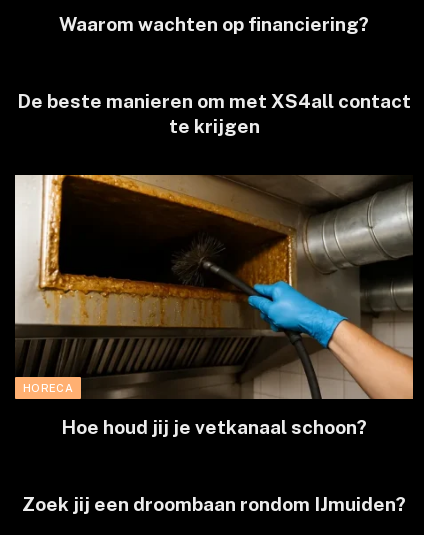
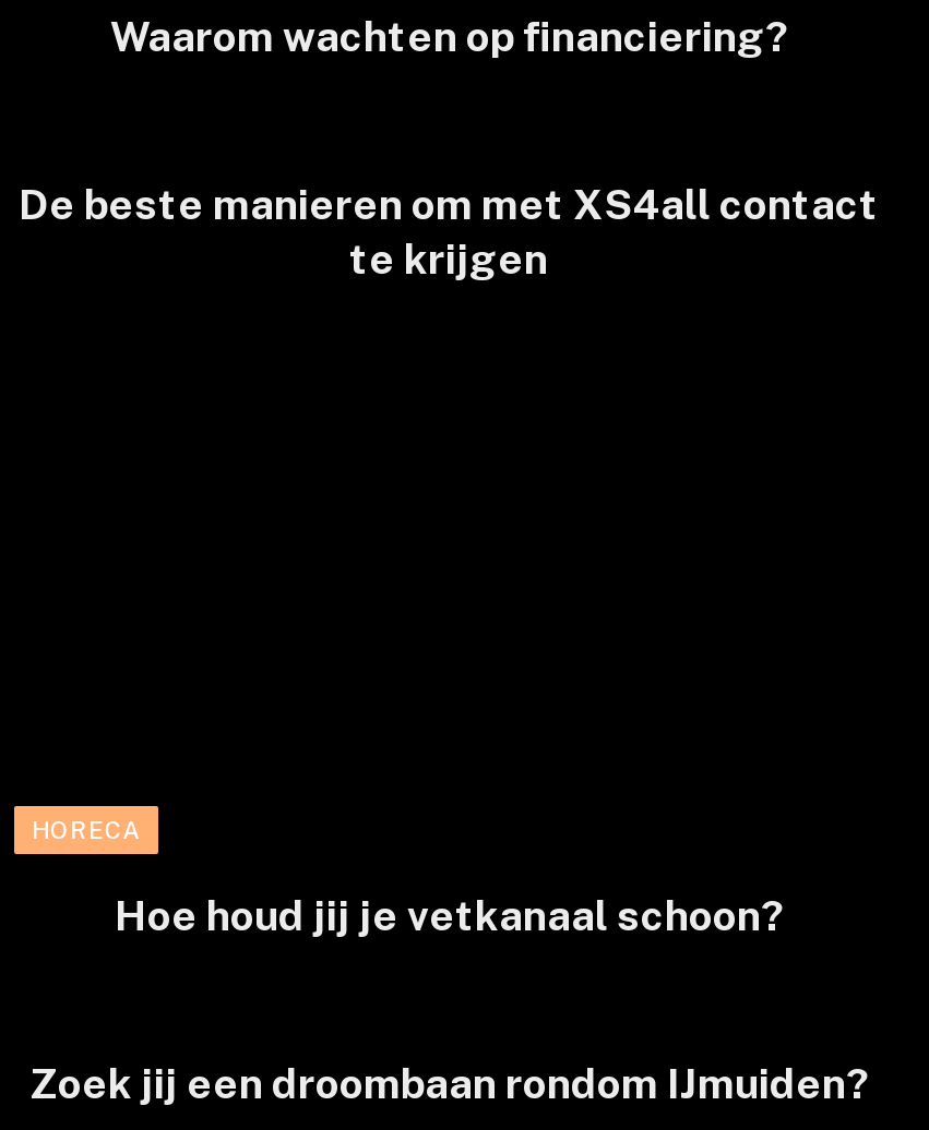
- [image]
